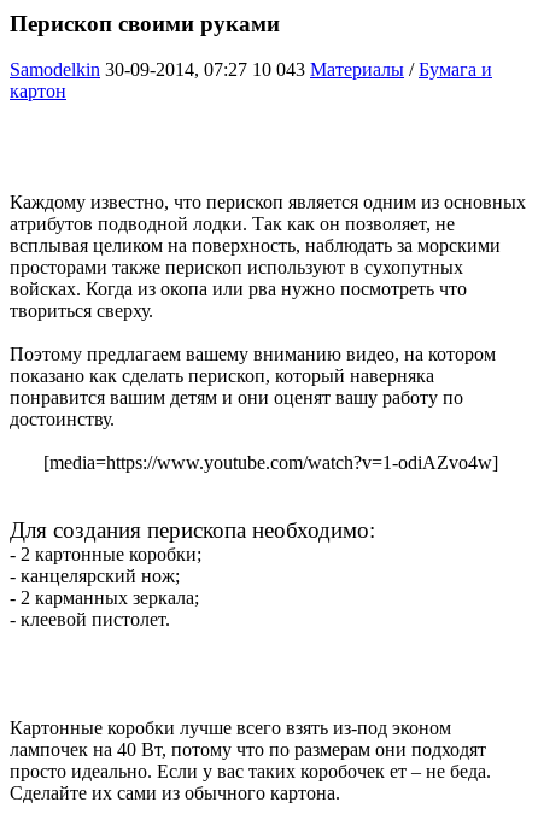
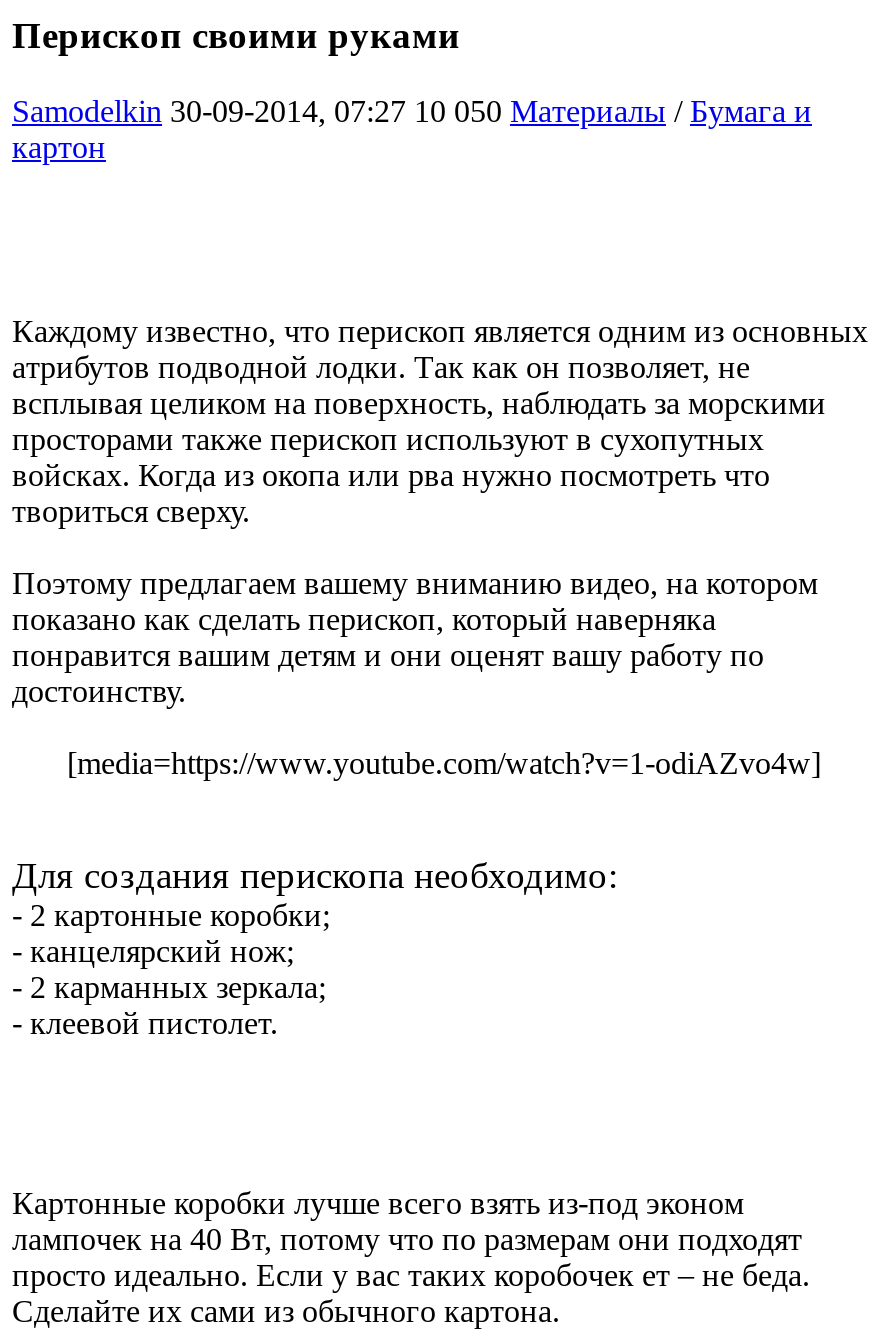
- Samodelkin 30-09-2014, 07:27 10 043 Материалы / Бумага и
+ Samodelkin 30-09-2014, 07:27 10 050 Материалы / Бумага и
